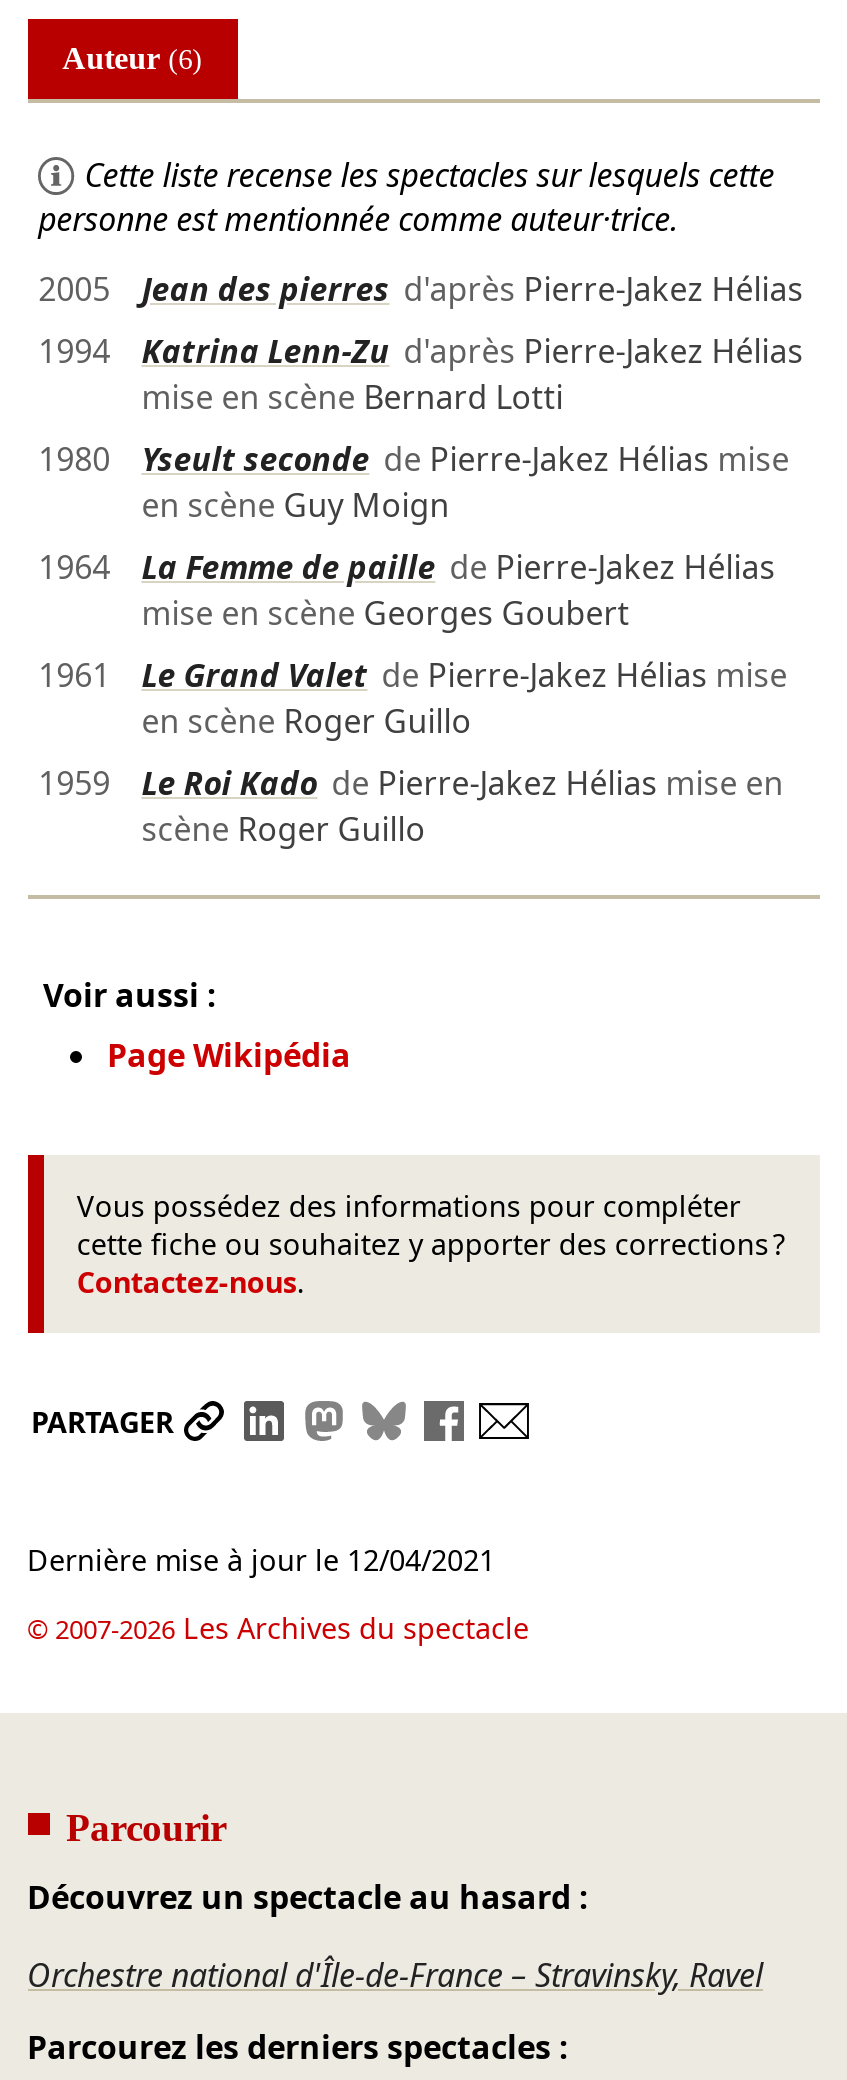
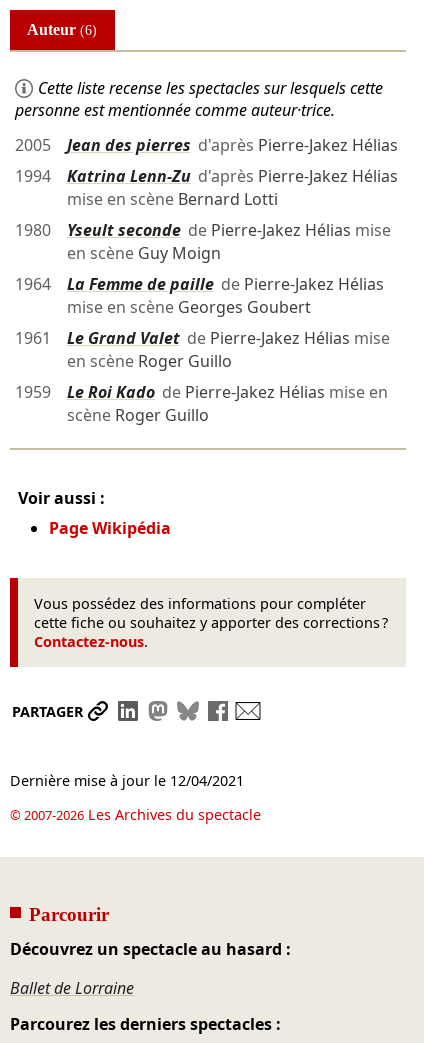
- Orchestre national d'Île-de-France – Stravinsky, Ravel
+ Ballet de Lorraine
